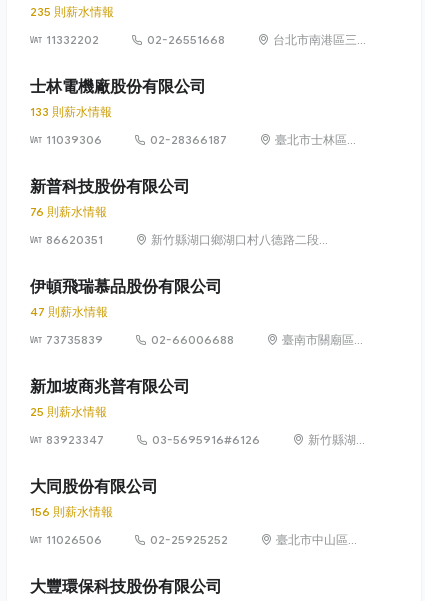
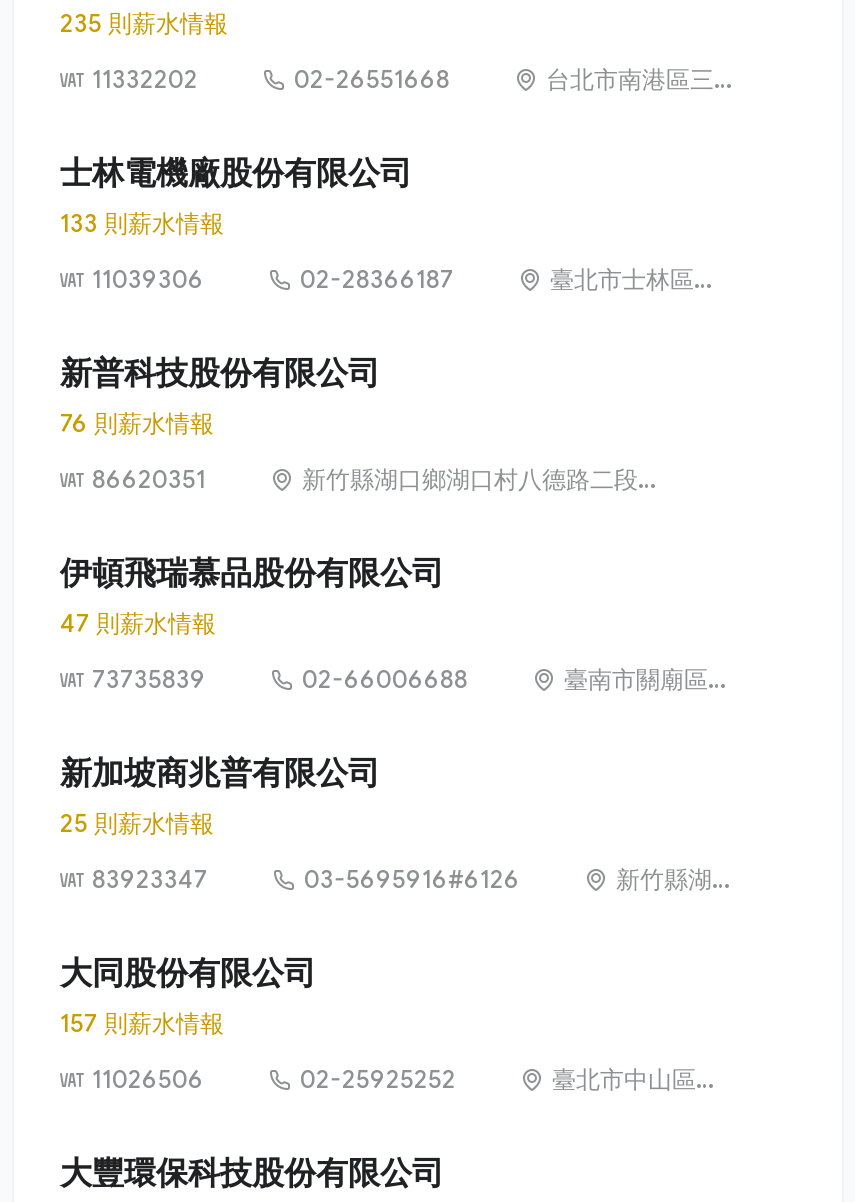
- 156 則薪水情報
+ 157 則薪水情報
